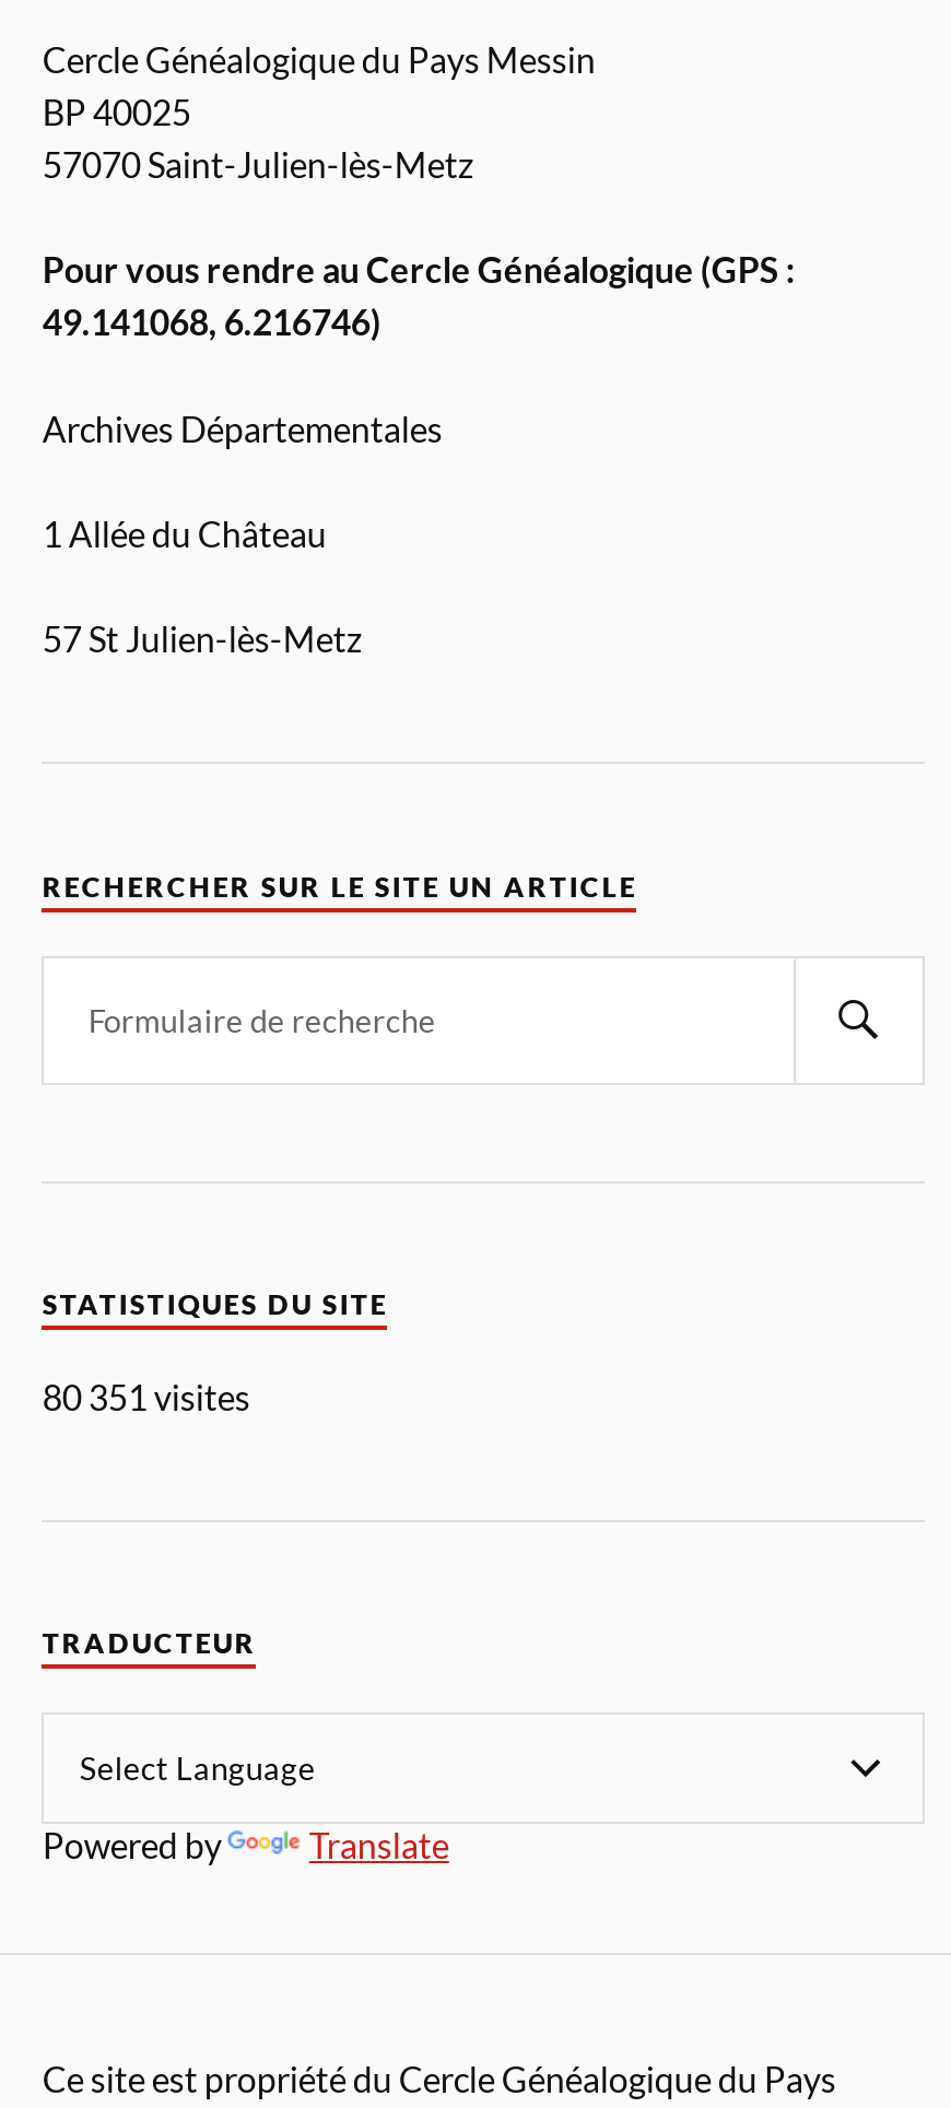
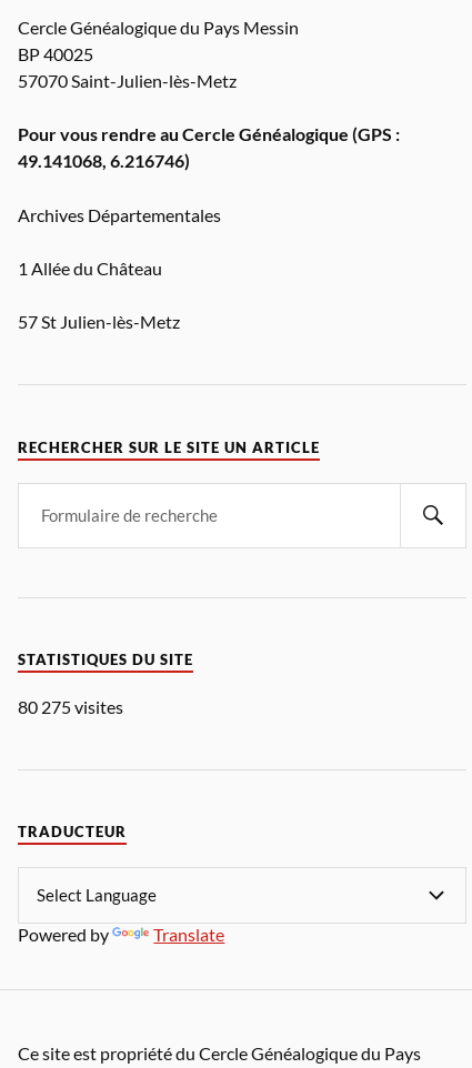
- 80 351 visites
+ 80 275 visites
